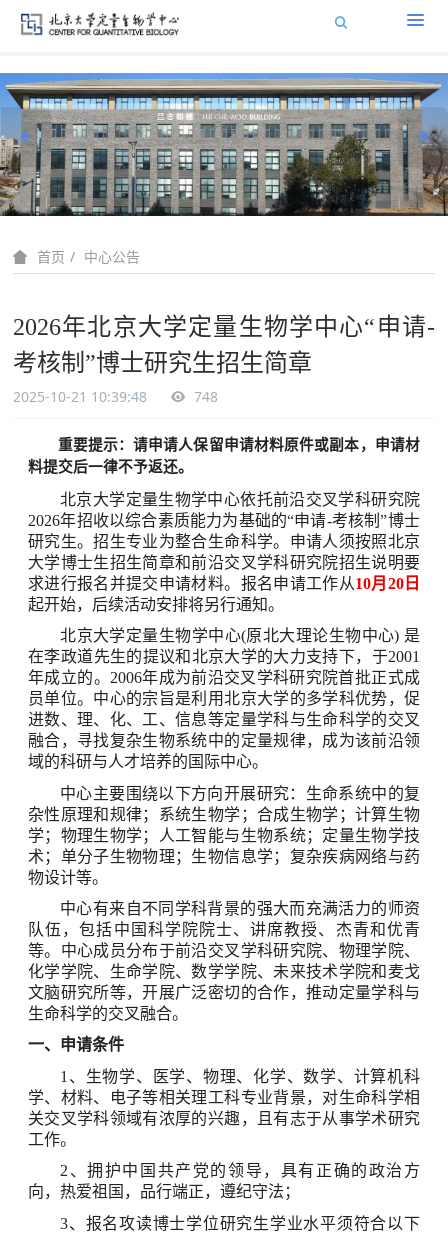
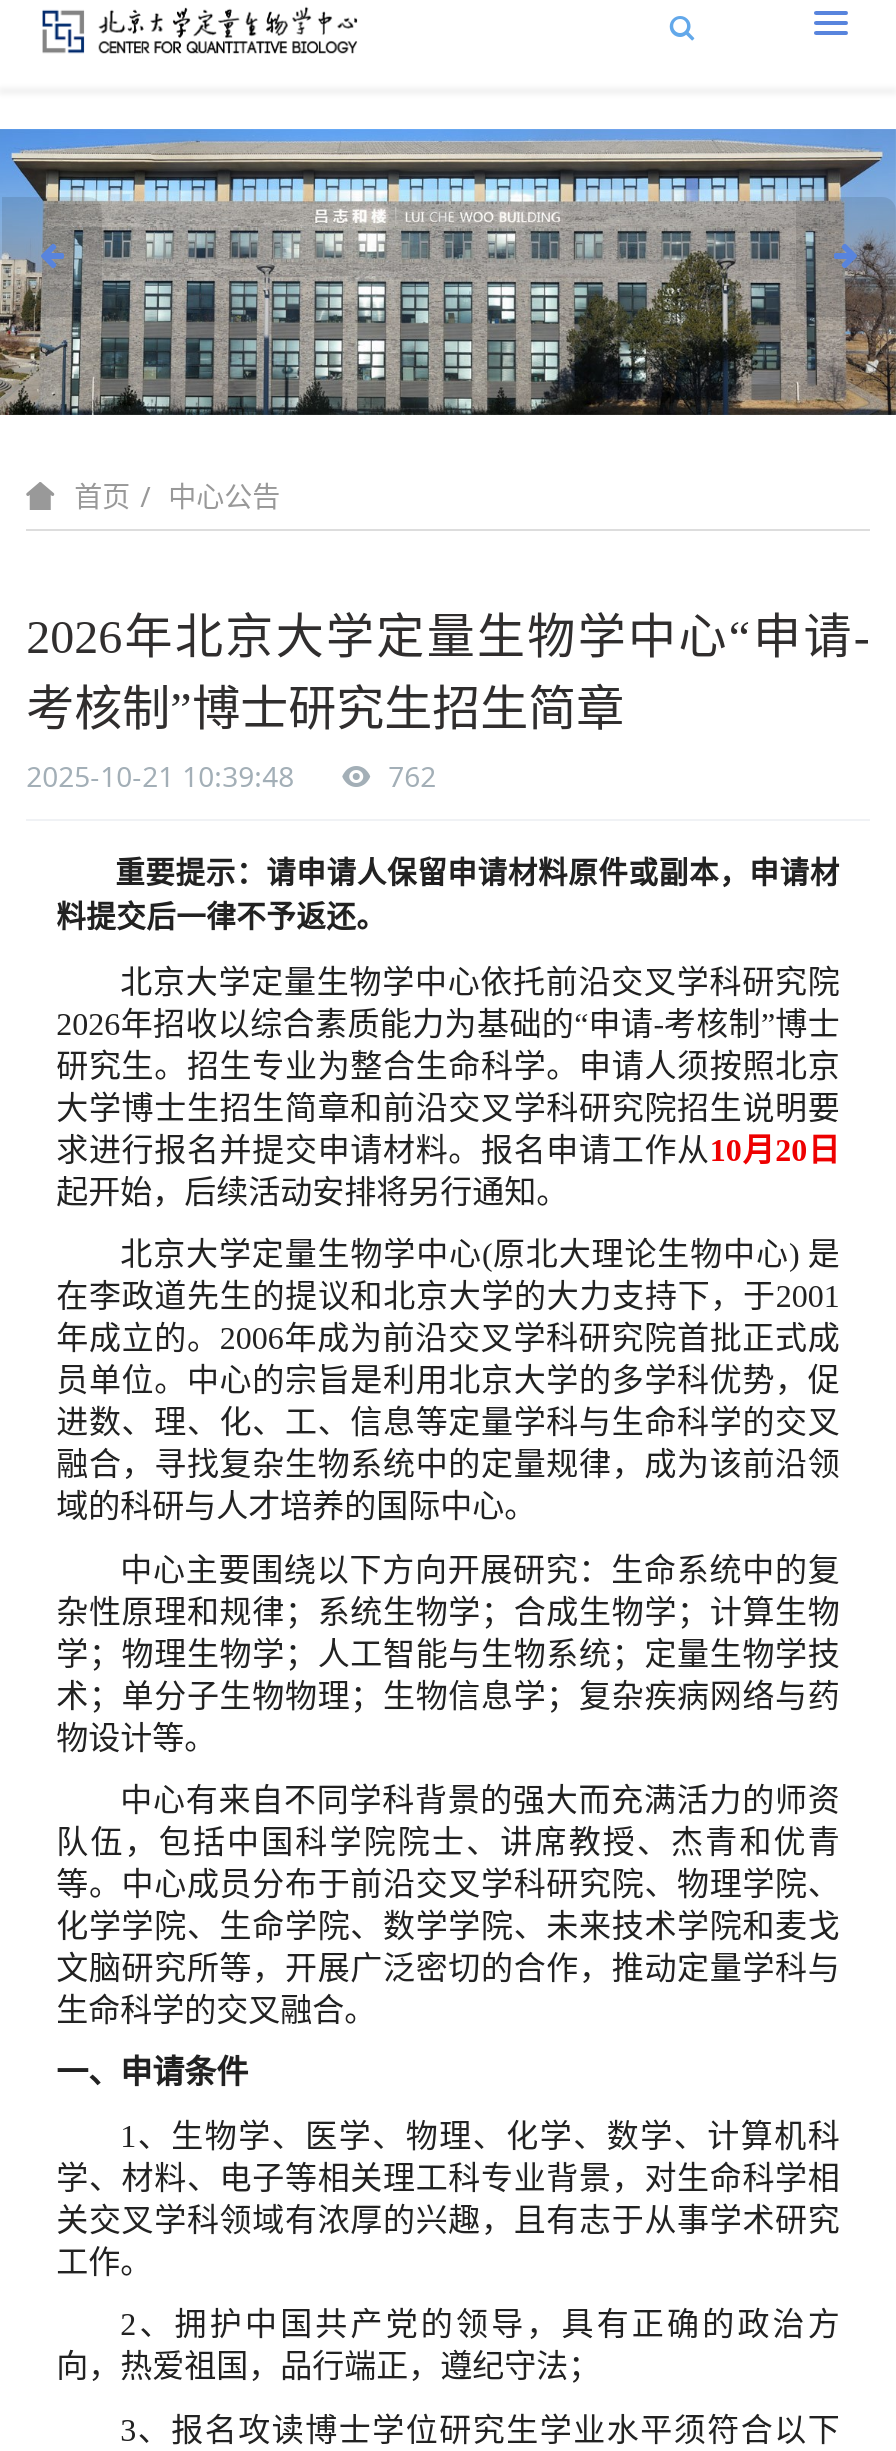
- 748
+ 762
